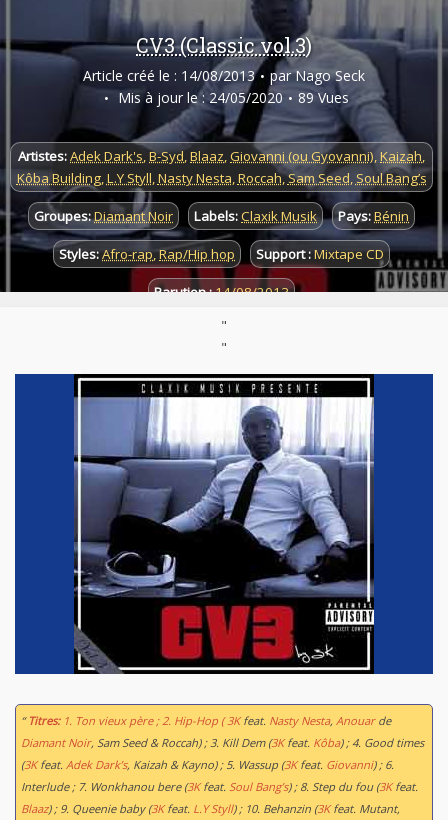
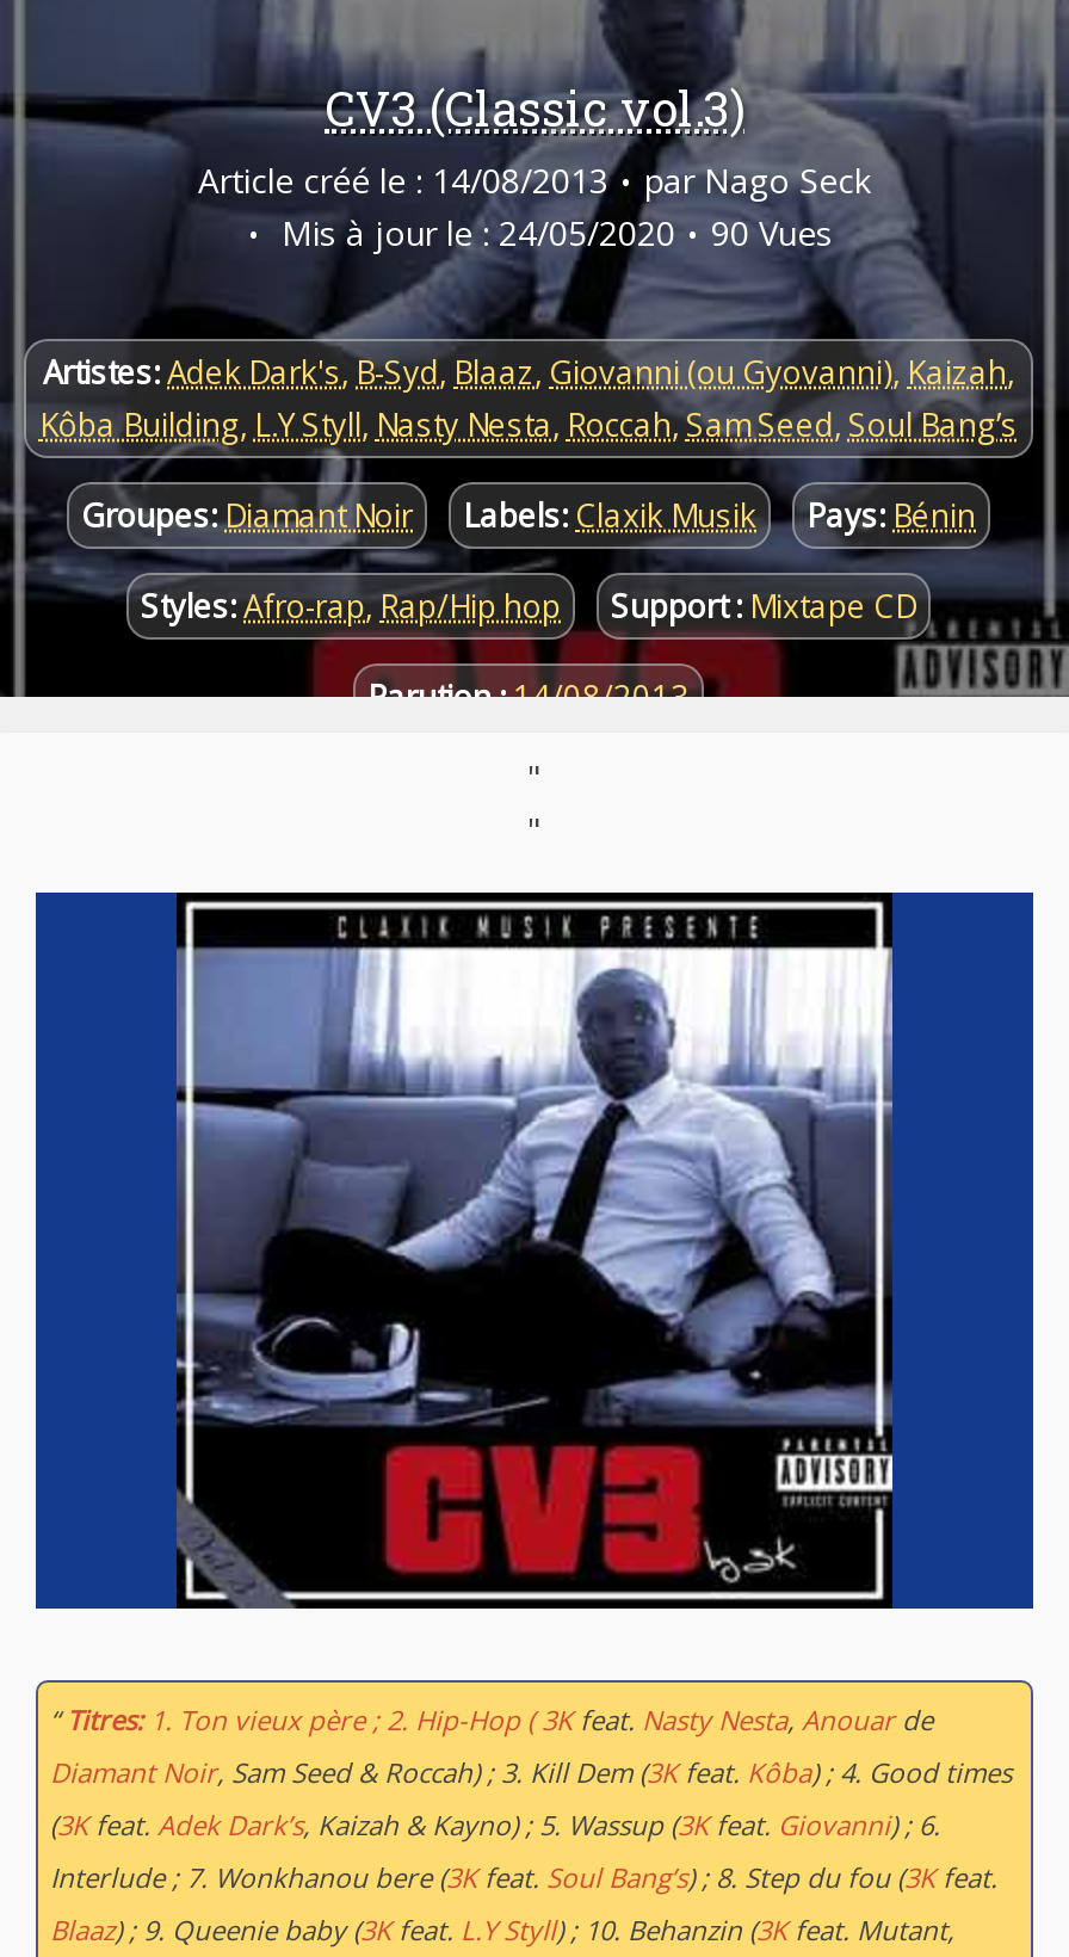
- Mis à jour le : 24/05/2020 89 Vues
+ Mis à jour le : 24/05/2020 90 Vues
